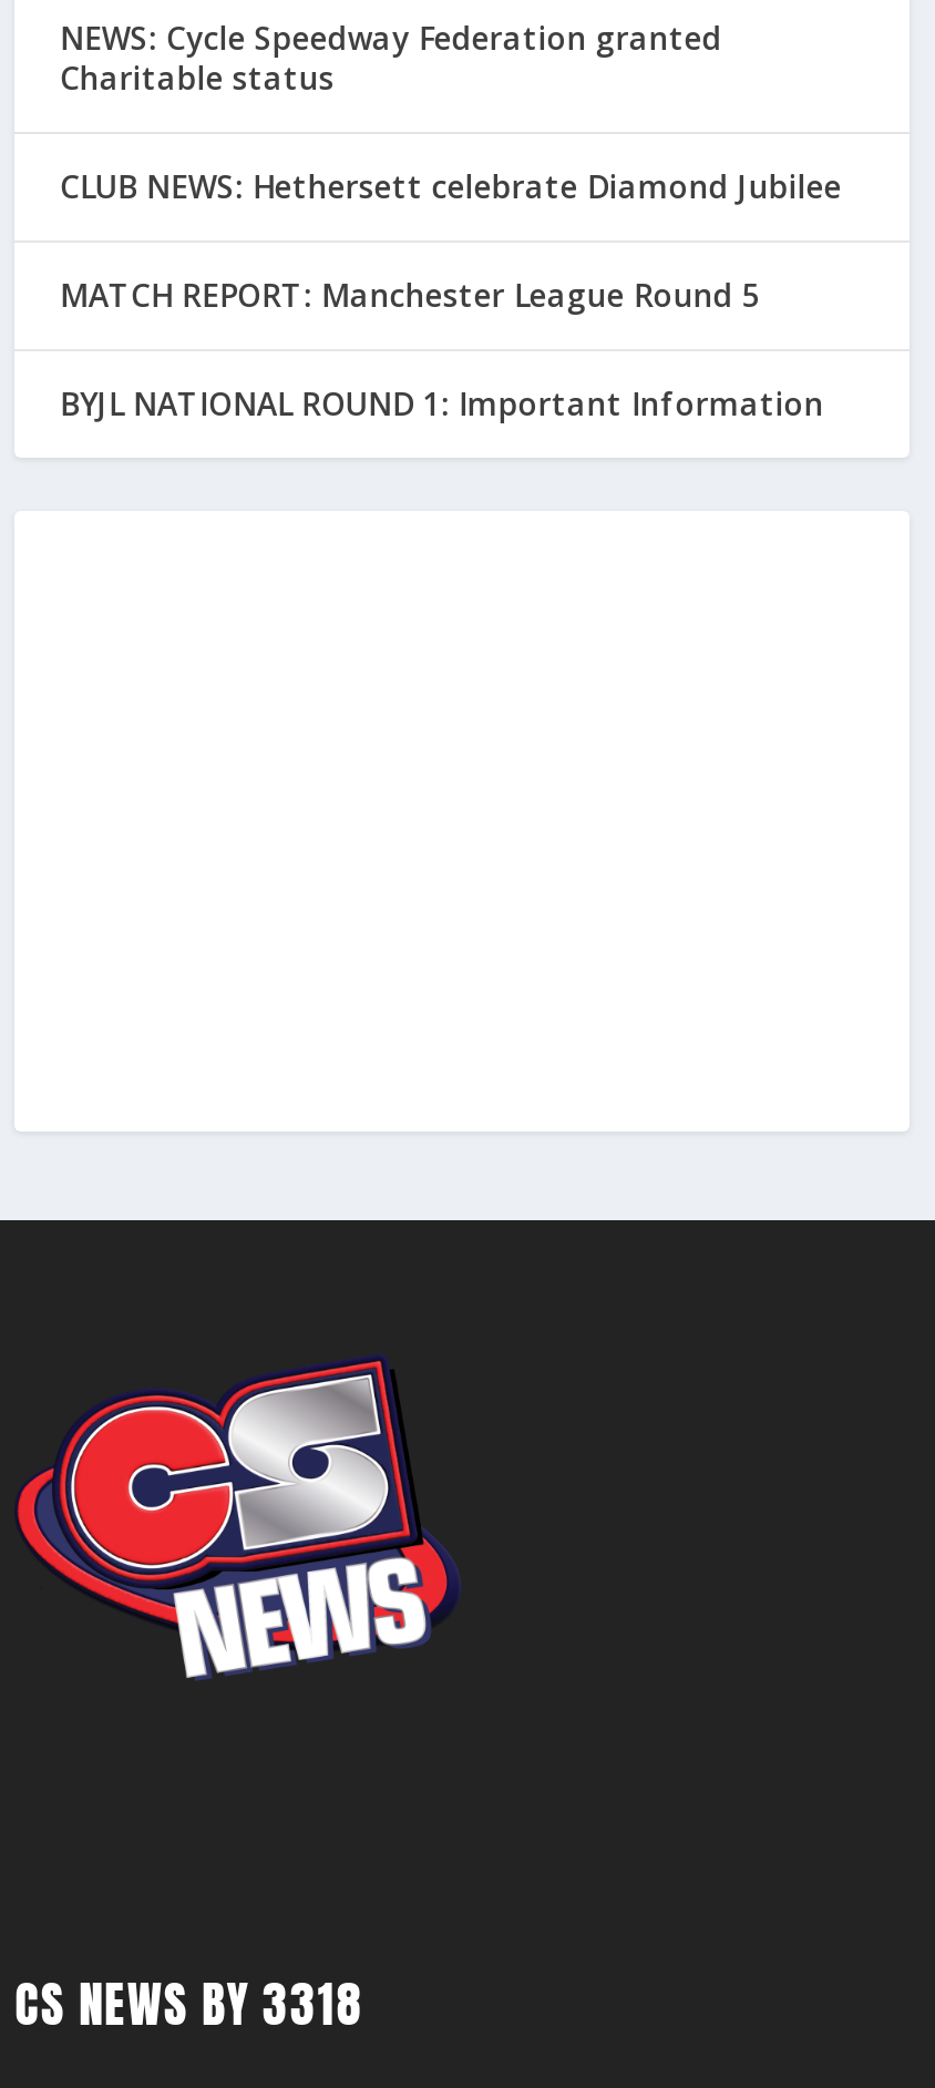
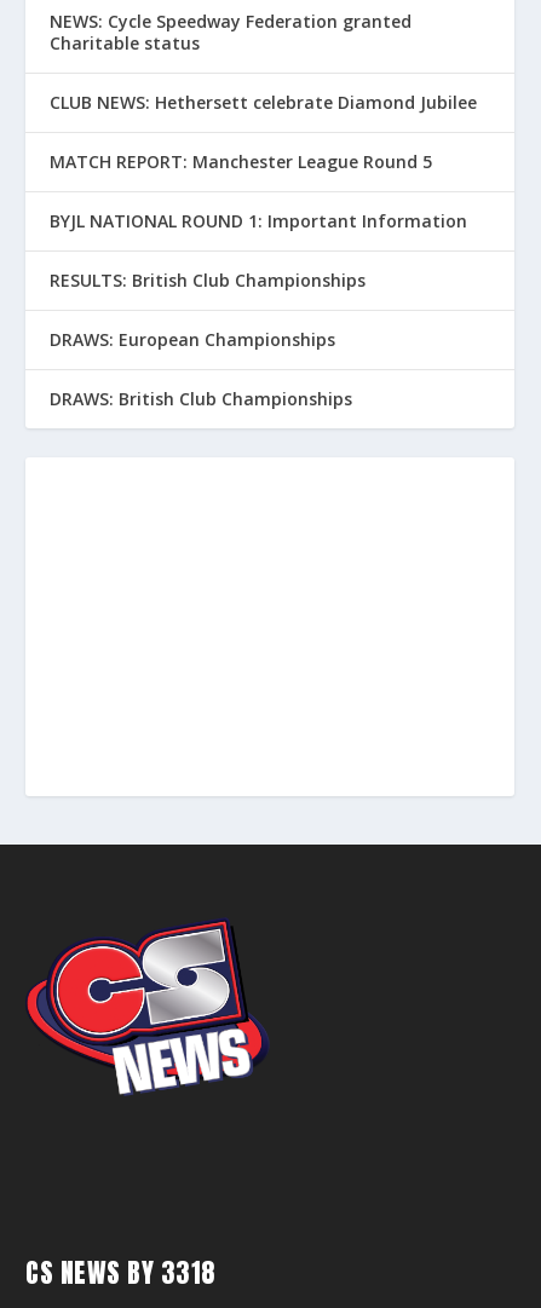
+ RESULTS: British Club Championships
+ DRAWS: European Championships
+ DRAWS: British Club Championships
